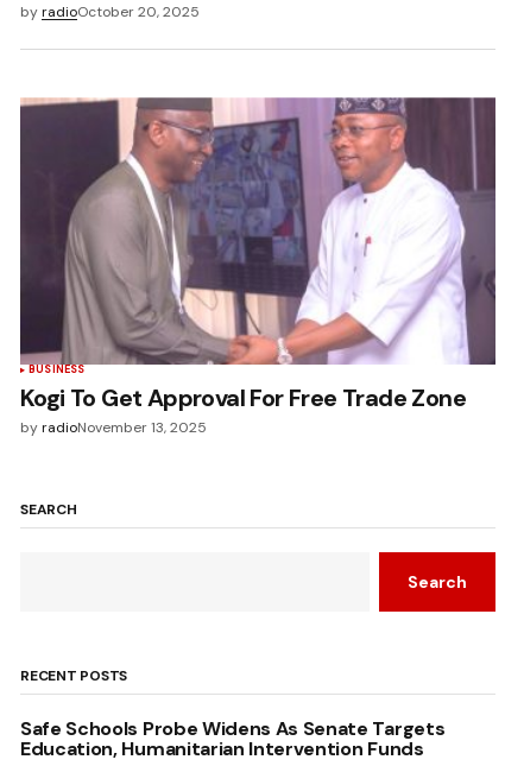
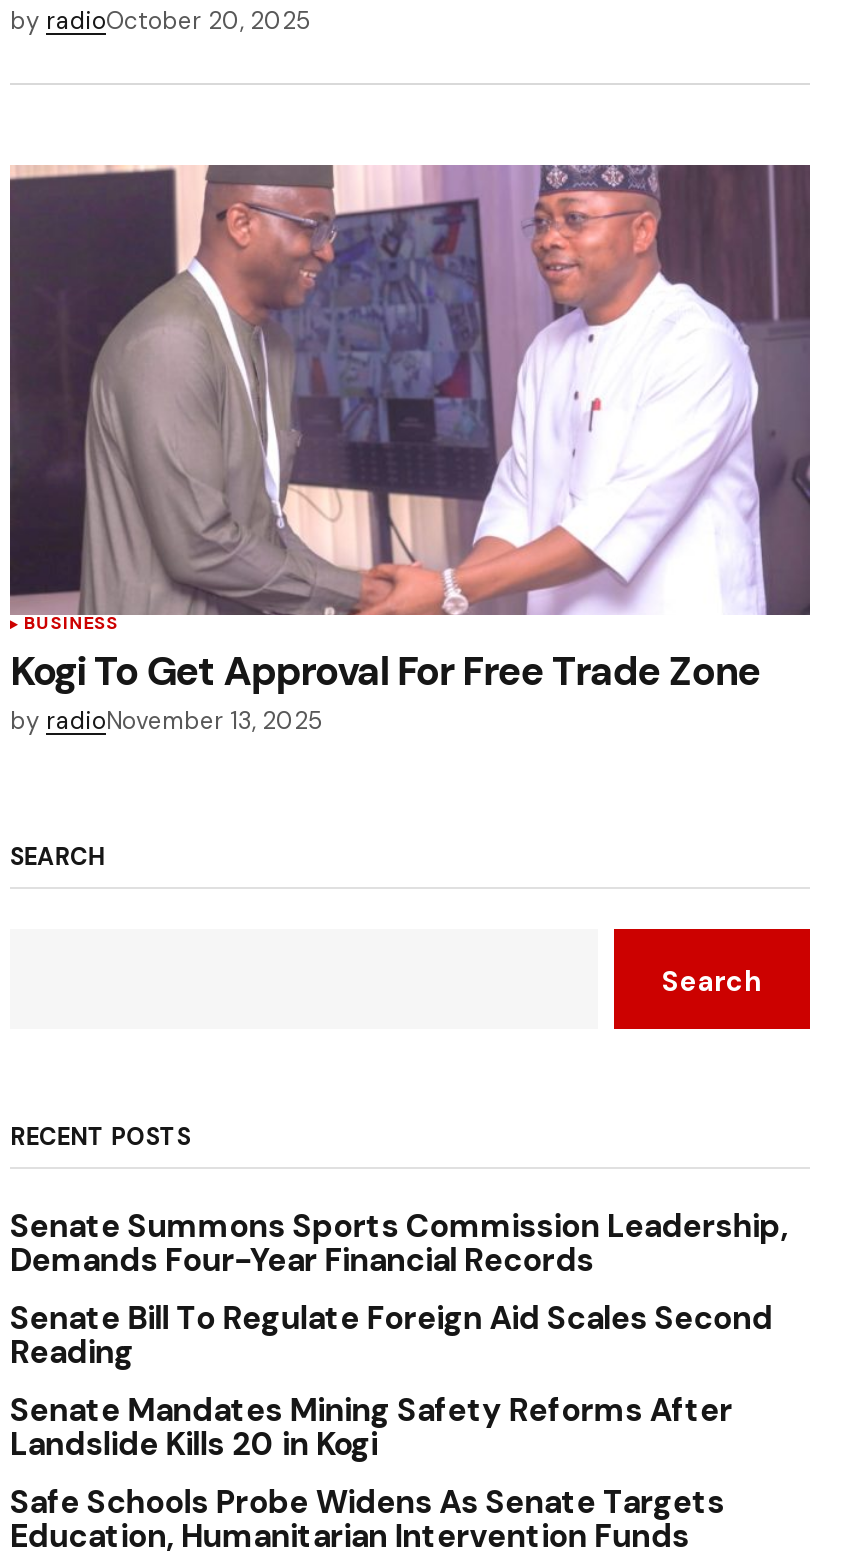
+ Senate Summons Sports Commission Leadership,
+ Demands Four-Year Financial Records
+ Senate Bill To Regulate Foreign Aid Scales Second
+ Reading
+ Senate Mandates Mining Safety Reforms After
+ Landslide Kills 20 in Kogi
